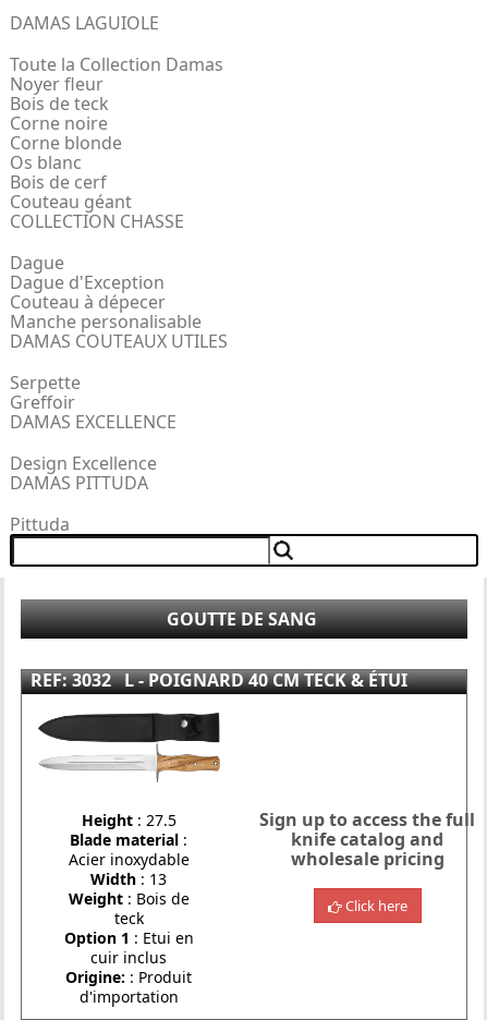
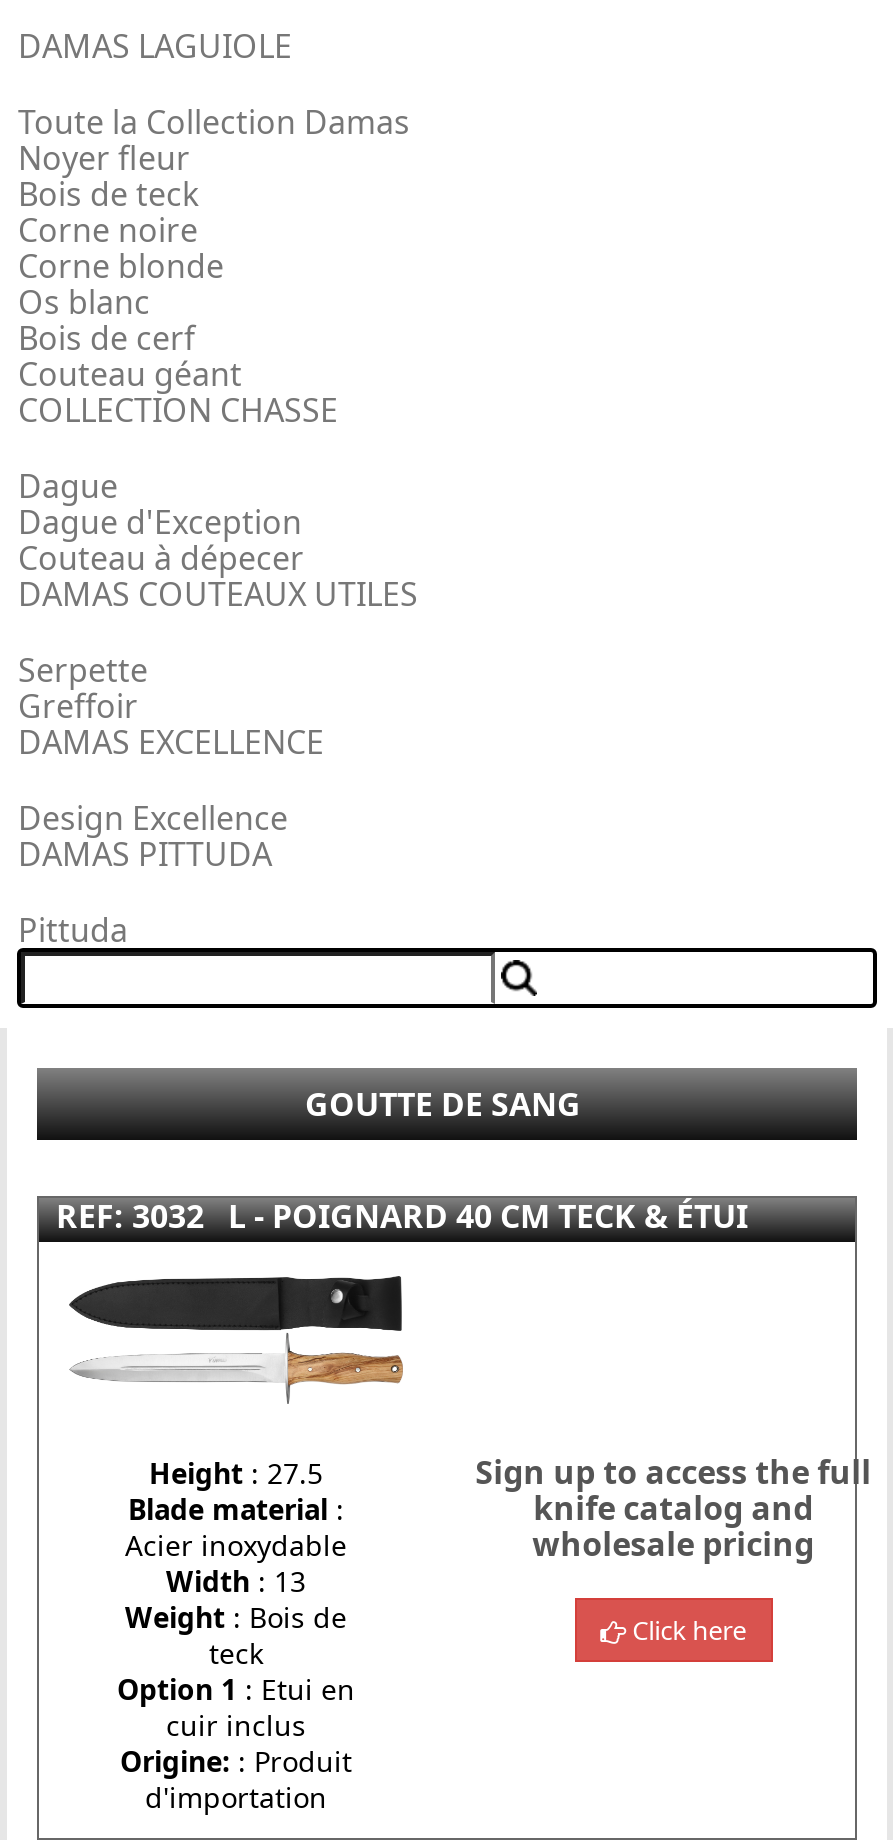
- Manche personalisable
